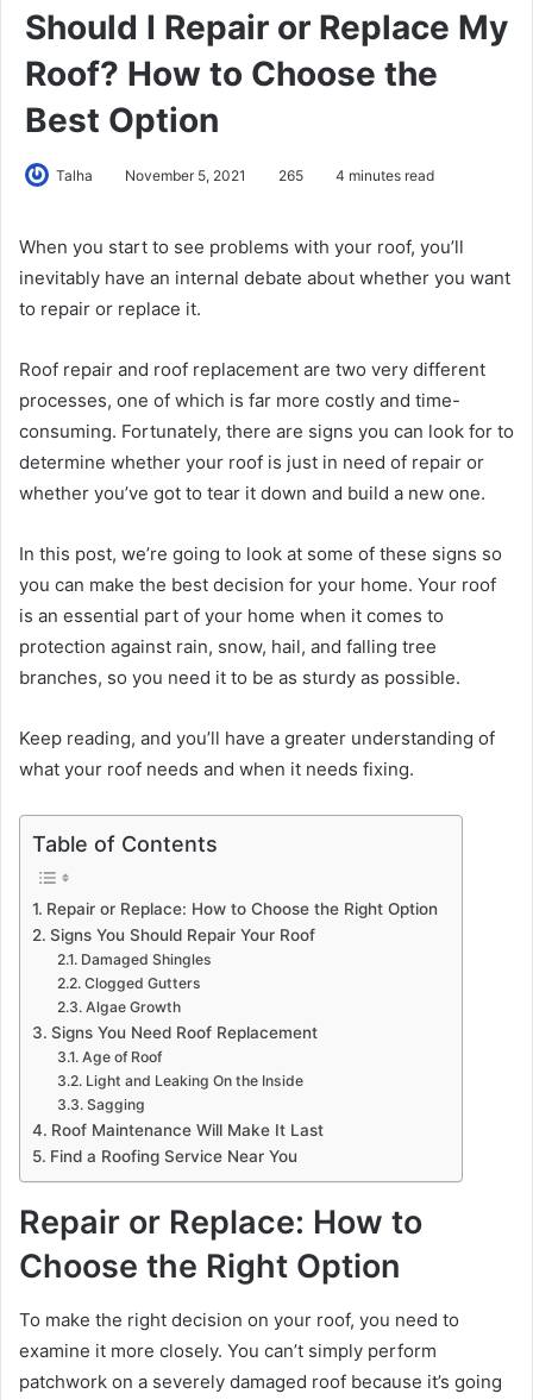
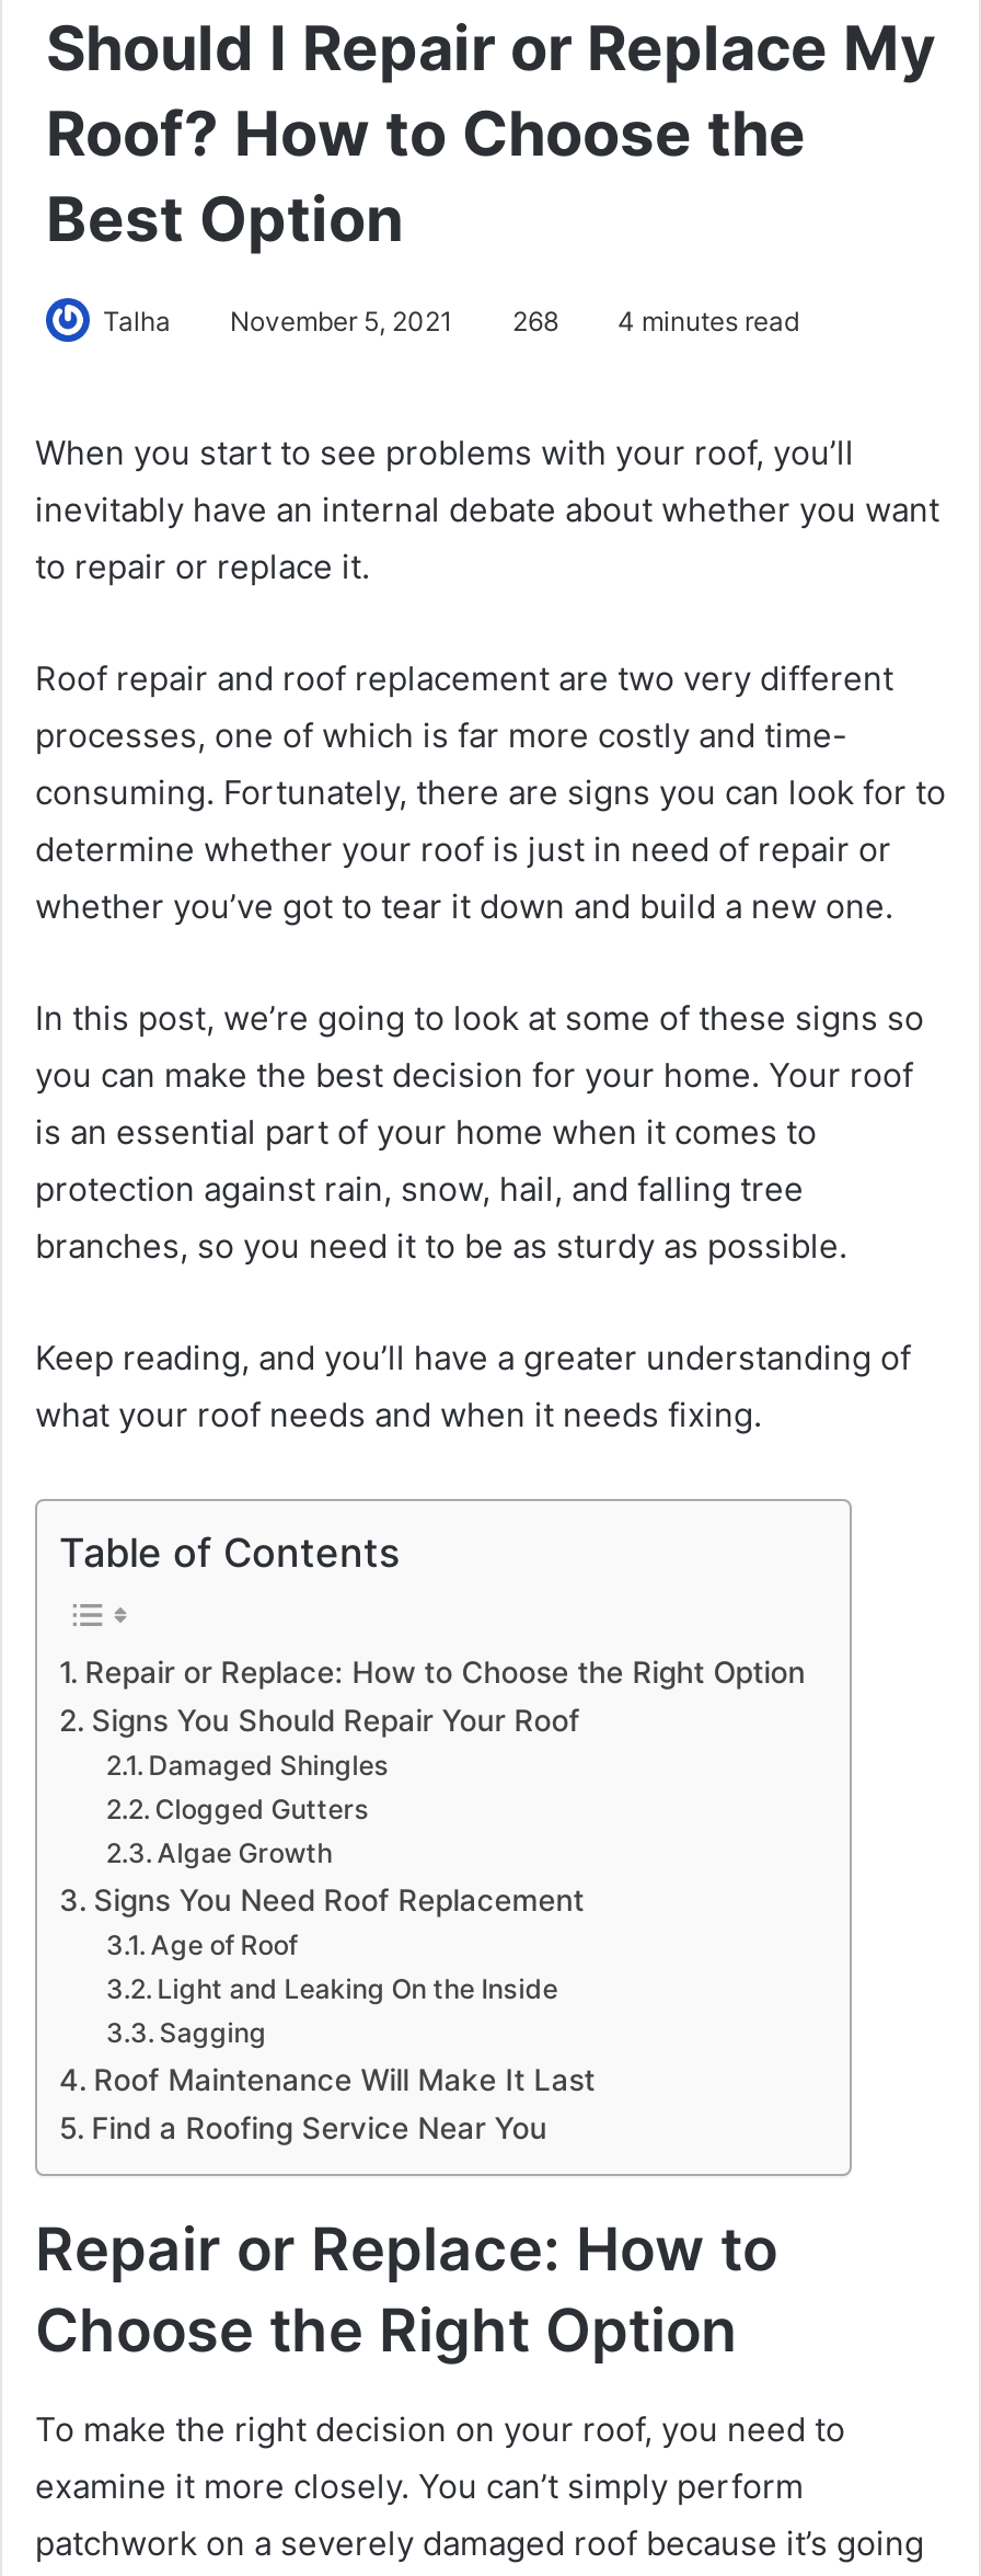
- Talha November 5, 2021 265 4 minutes read
+ Talha November 5, 2021 268 4 minutes read
